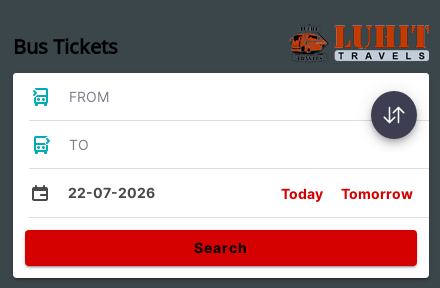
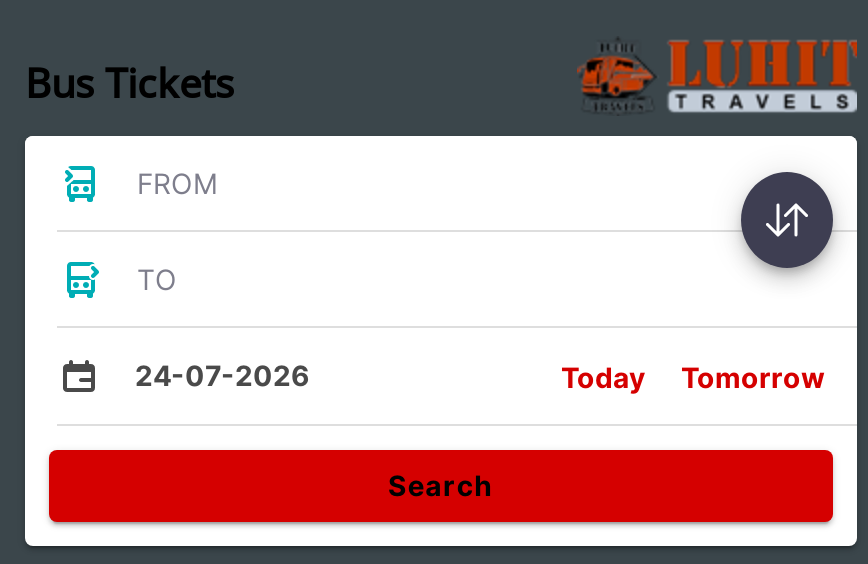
- 22-07-2026
+ 24-07-2026
